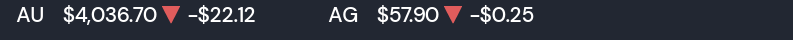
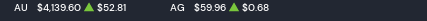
- $4,036.70
+ $4,139.60

- -$22.12
+ $52.81

- $57.90
+ $59.96

- -$0.25
+ $0.68
